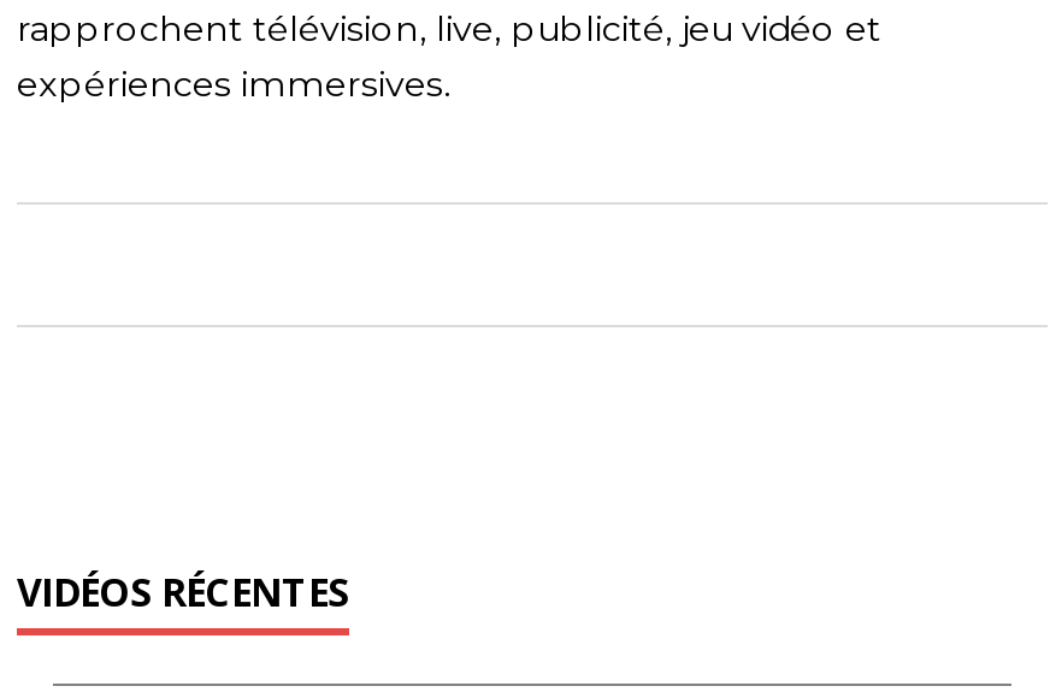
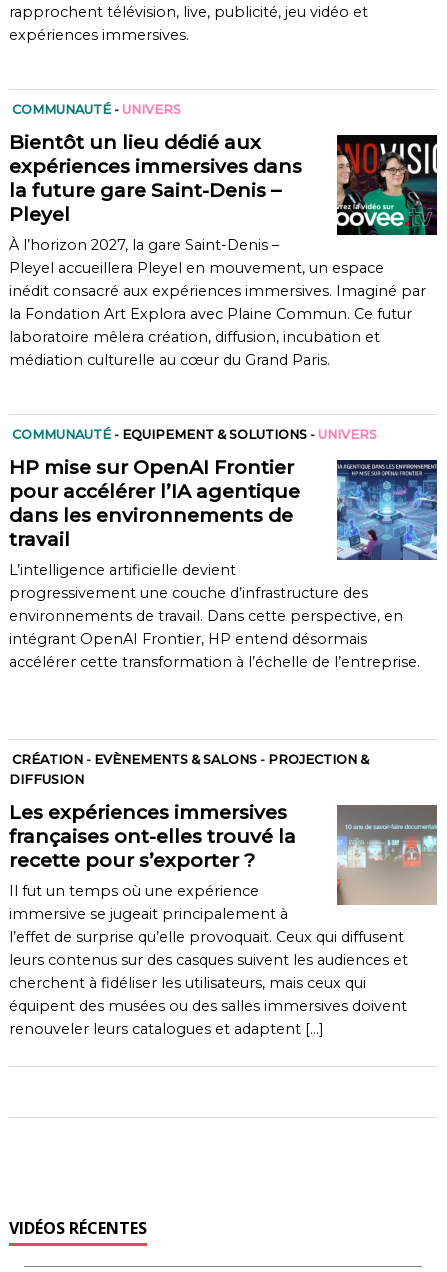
+ [image]
+ COMMUNAUTÉ - UNIVERS
+ Bientôt un lieu dédié aux
+ expériences immersives dans
+ la future gare Saint-Denis –
+ Pleyel
+ À l’horizon 2027, la gare Saint-Denis –
+ Pleyel accueillera Pleyel en mouvement, un espace
+ inédit consacré aux expériences immersives. Imaginé par
+ la Fondation Art Explora avec Plaine Commun. Ce futur
+ laboratoire mêlera création, diffusion, incubation et
+ médiation culturelle au cœur du Grand Paris.

+ [image]
+ COMMUNAUTÉ - EQUIPEMENT & SOLUTIONS - UNIVERS
+ HP mise sur OpenAI Frontier
+ pour accélérer l’IA agentique
+ dans les environnements de
+ travail
+ L’intelligence artificielle devient
+ progressivement une couche d’infrastructure des
+ environnements de travail. Dans cette perspective, en
+ intégrant OpenAI Frontier, HP entend désormais
+ accélérer cette transformation à l’échelle de l’entreprise.

+ [image]
+ CRÉATION - EVÈNEMENTS & SALONS - PROJECTION &
+ DIFFUSION
+ Les expériences immersives
+ françaises ont-elles trouvé la
+ recette pour s’exporter ?
+ Il fut un temps où une expérience
+ immersive se jugeait principalement à
+ l’effet de surprise qu’elle provoquait. Ceux qui diffusent
+ leurs contenus sur des casques suivent les audiences et
+ cherchent à fidéliser les utilisateurs, mais ceux qui
+ équipent des musées ou des salles immersives doivent
+ renouveler leurs catalogues et adaptent […]
